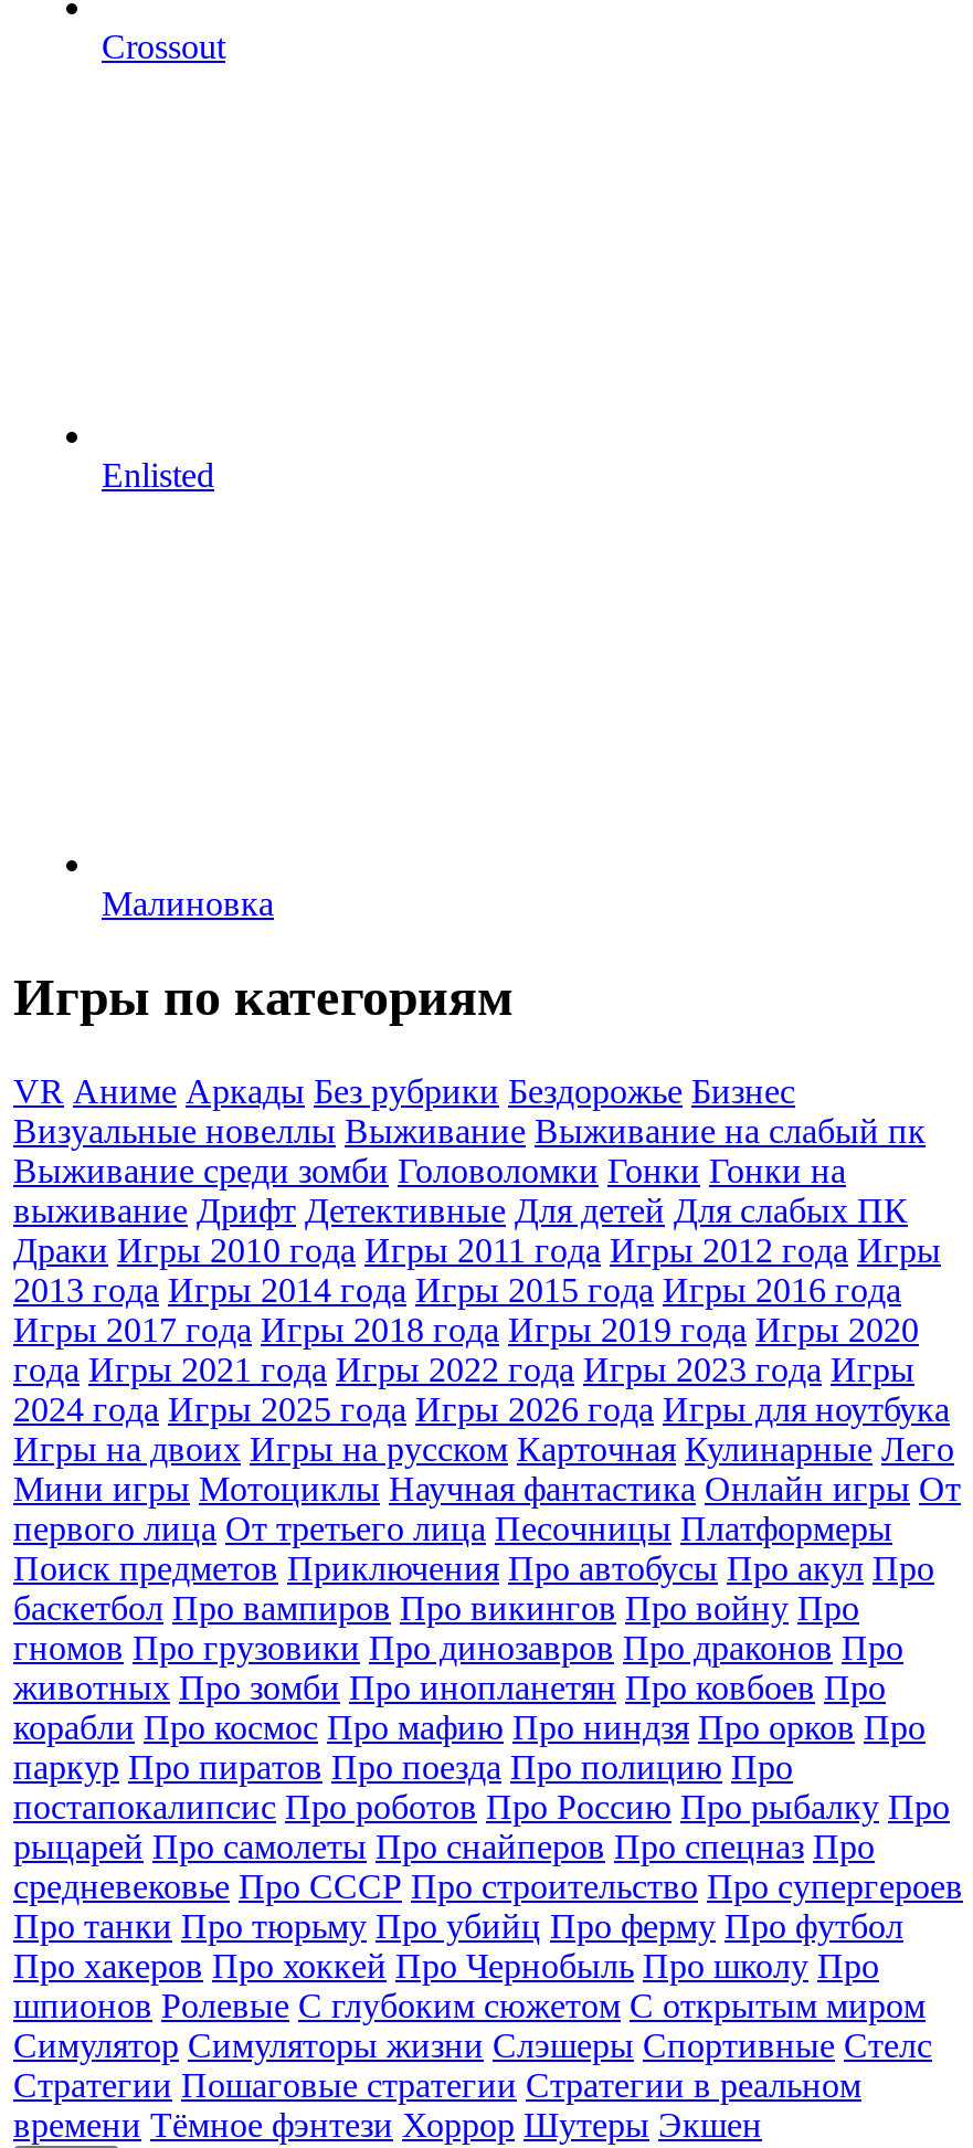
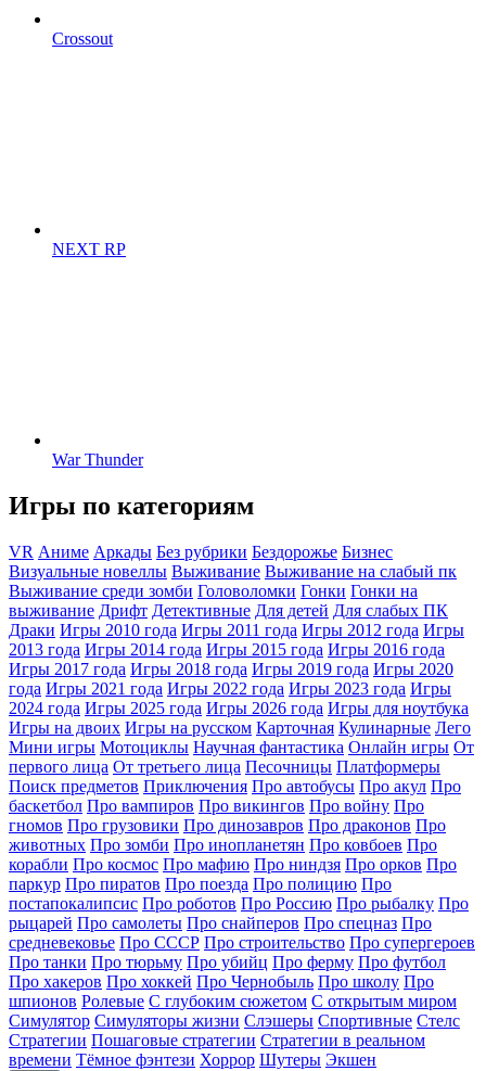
- Enlisted
+ NEXT RP

- Малиновка
+ War Thunder
